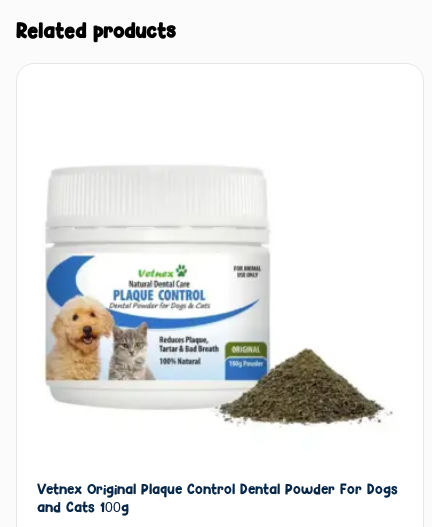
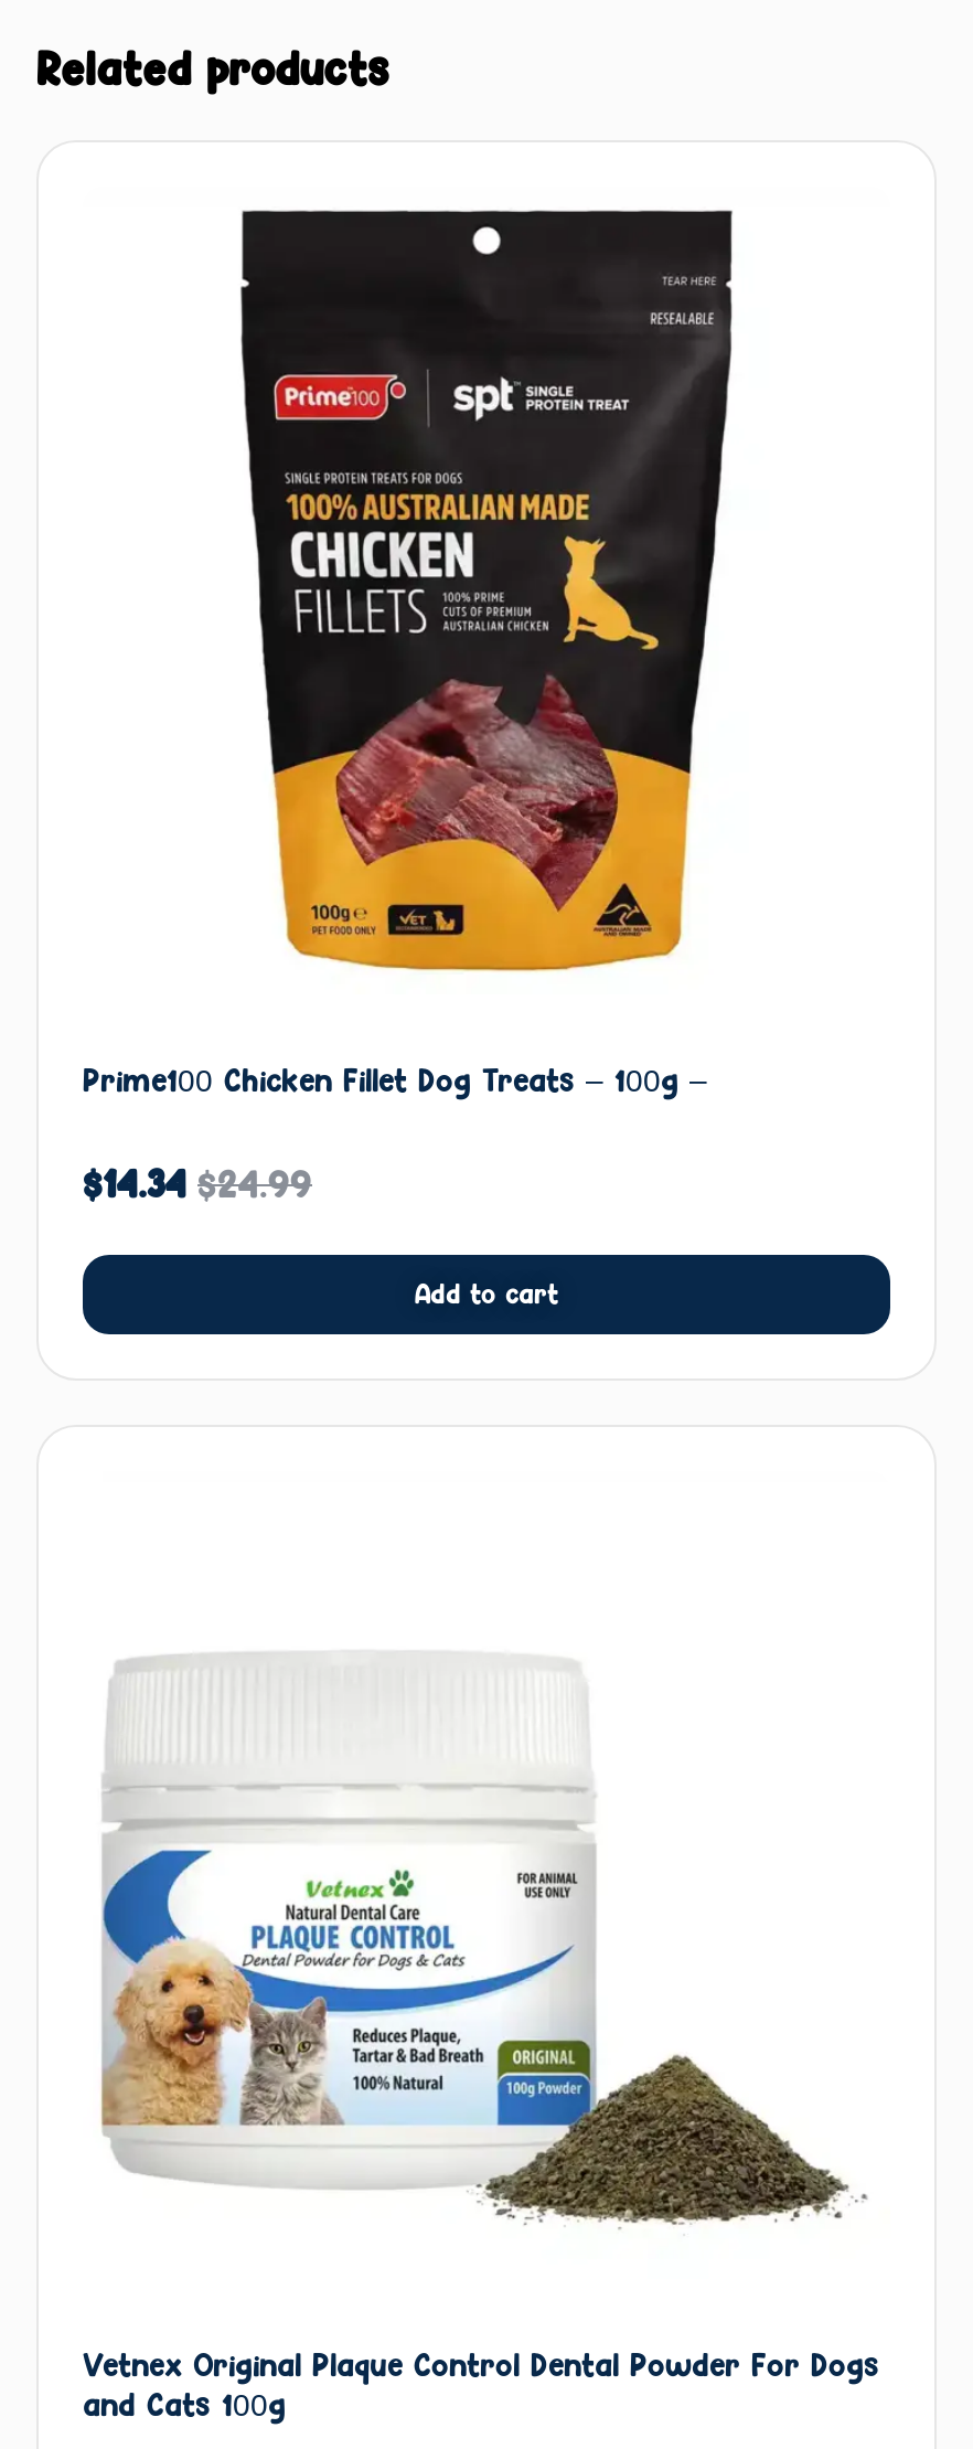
+ [image]
+ Prime100 Chicken Fillet Dog Treats – 100g –
+ $24.99
+ $14.34
+ Add to cart
